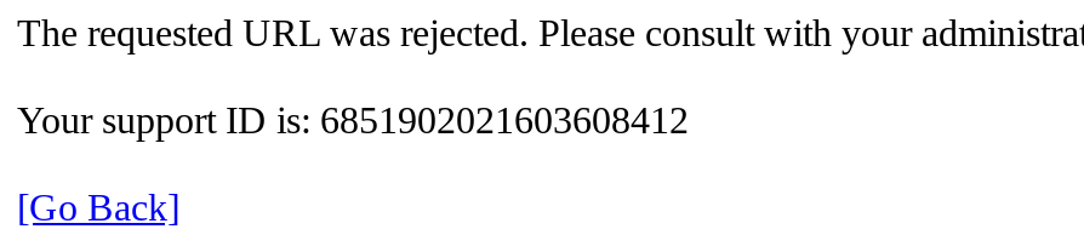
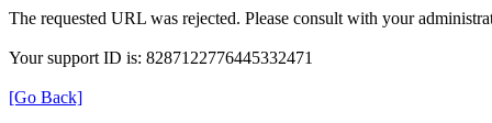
- Your support ID is: 6851902021603608412
+ Your support ID is: 8287122776445332471
